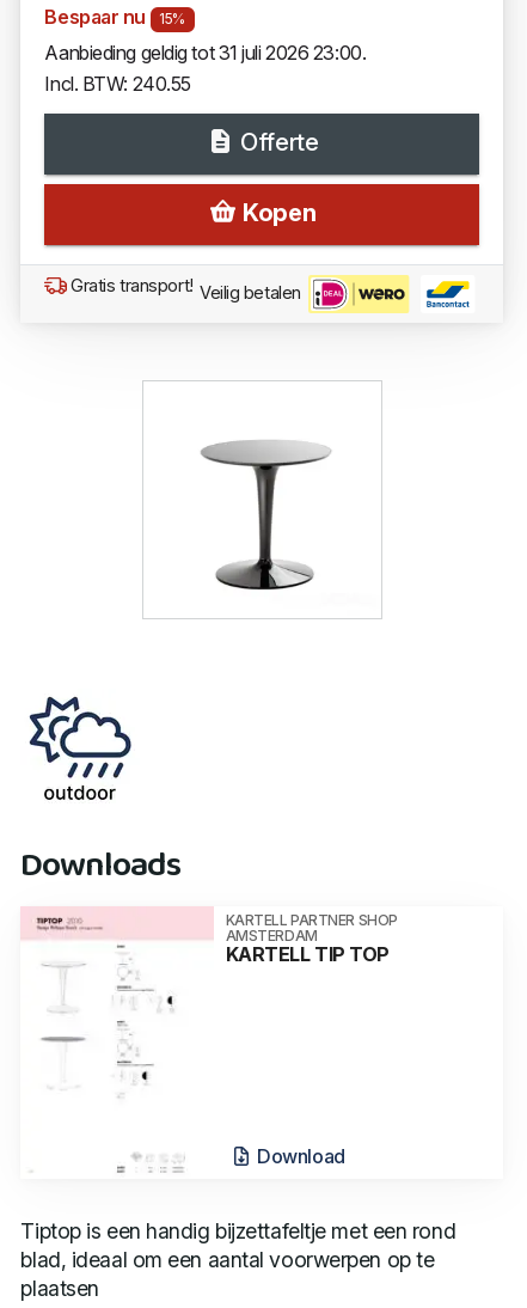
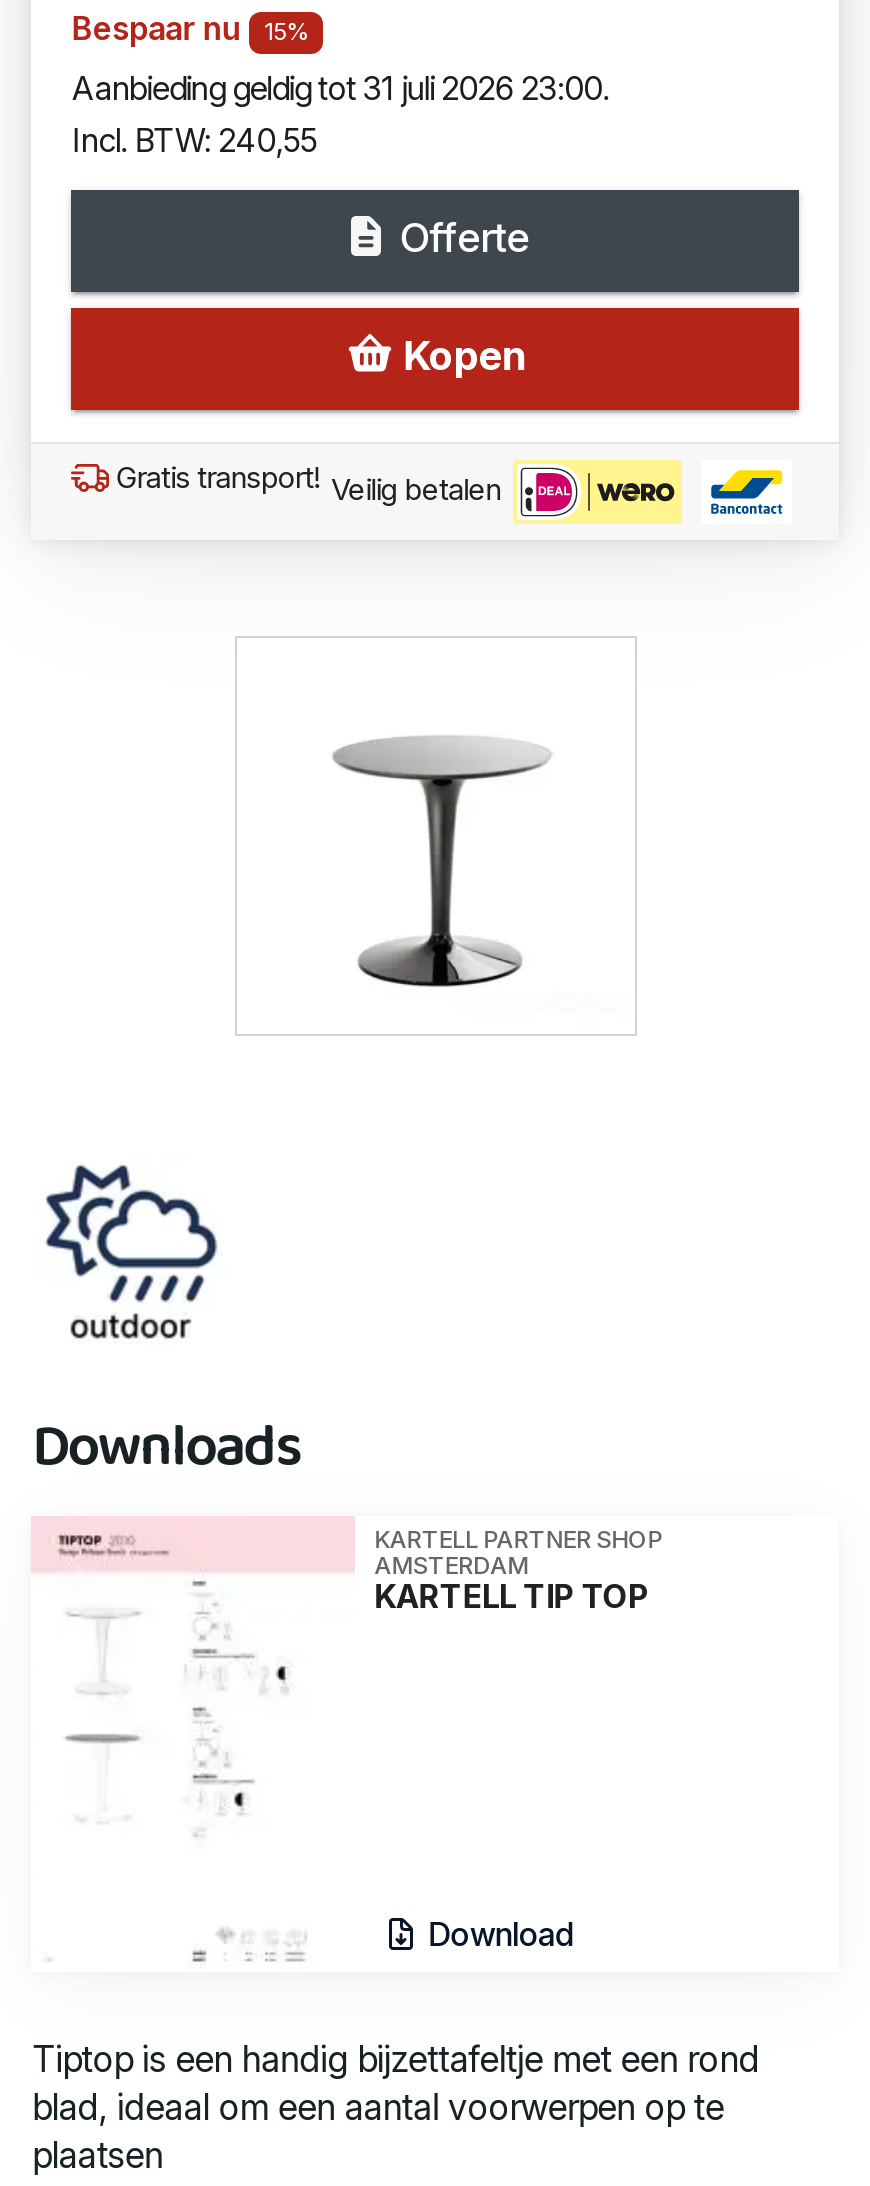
- Incl. BTW: 240.55
+ Incl. BTW: 240,55
